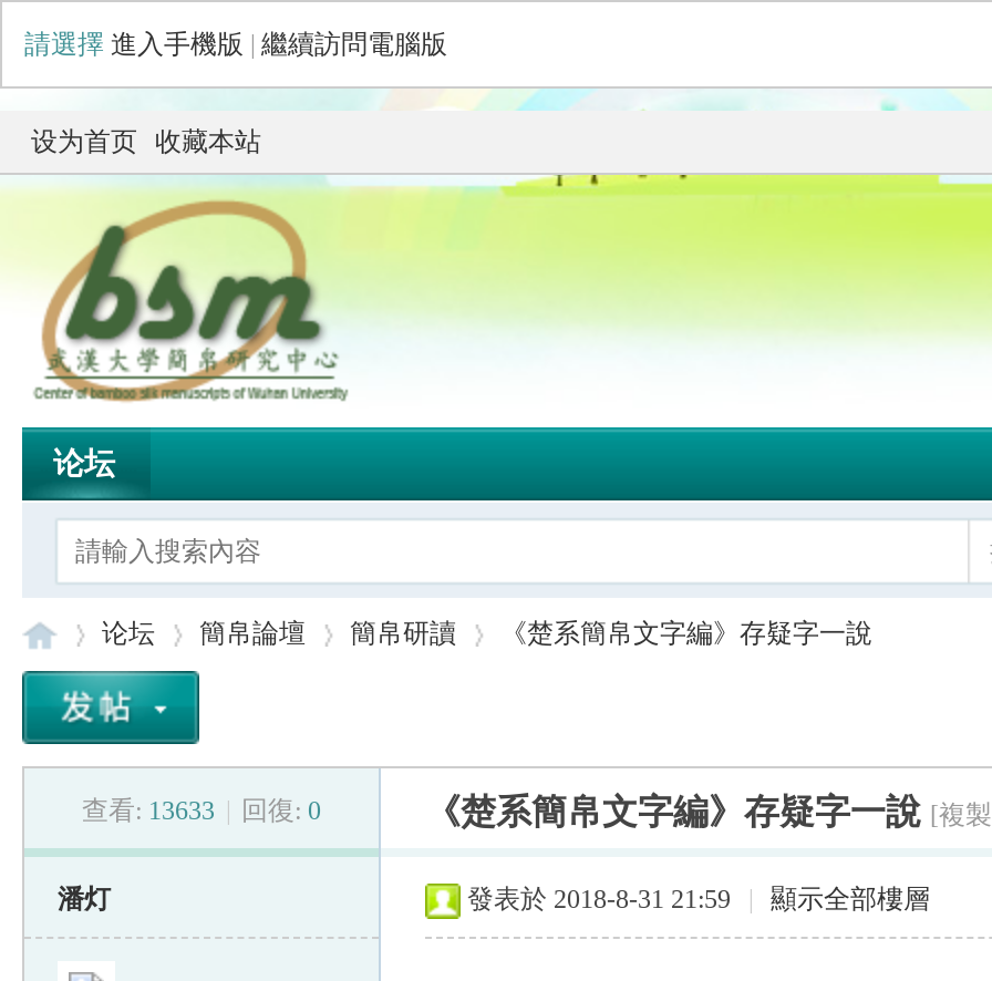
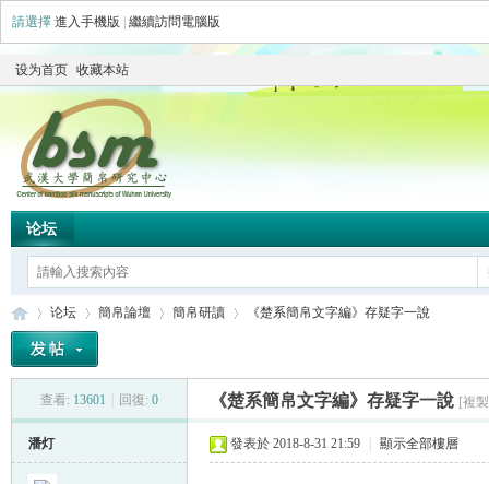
- 查看: 13633
+ 查看: 13601
